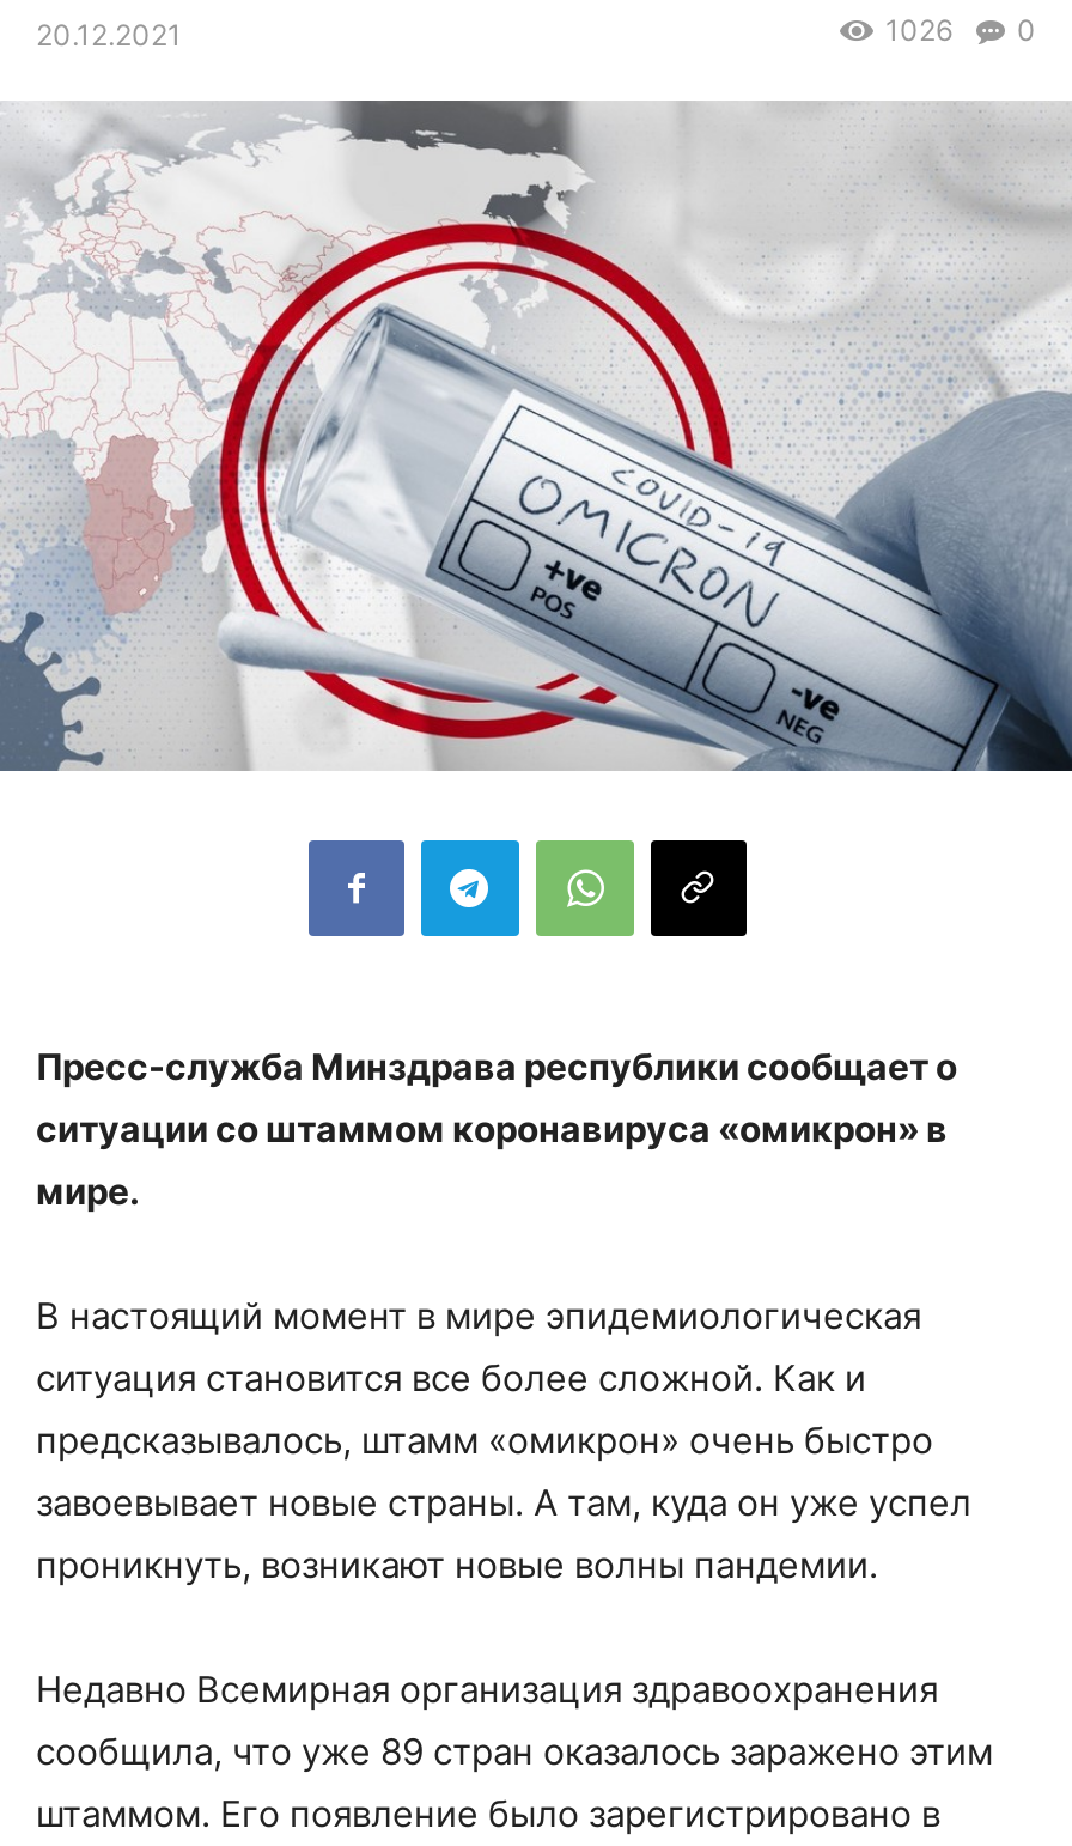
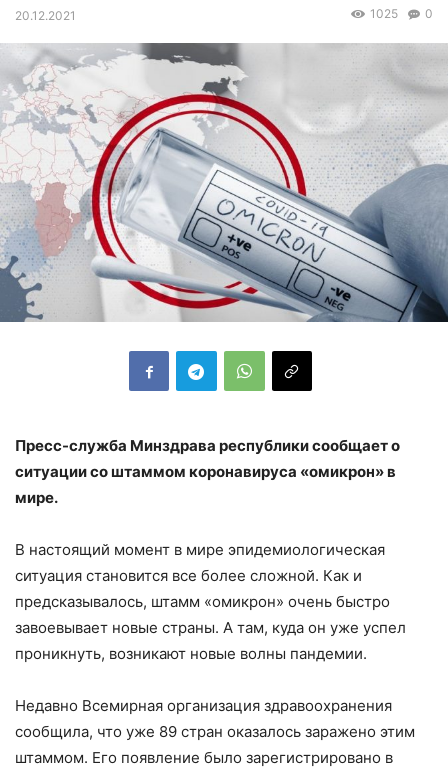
- 1026 0
+ 1025 0
